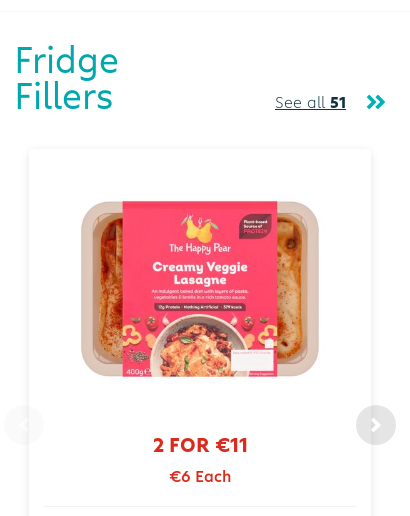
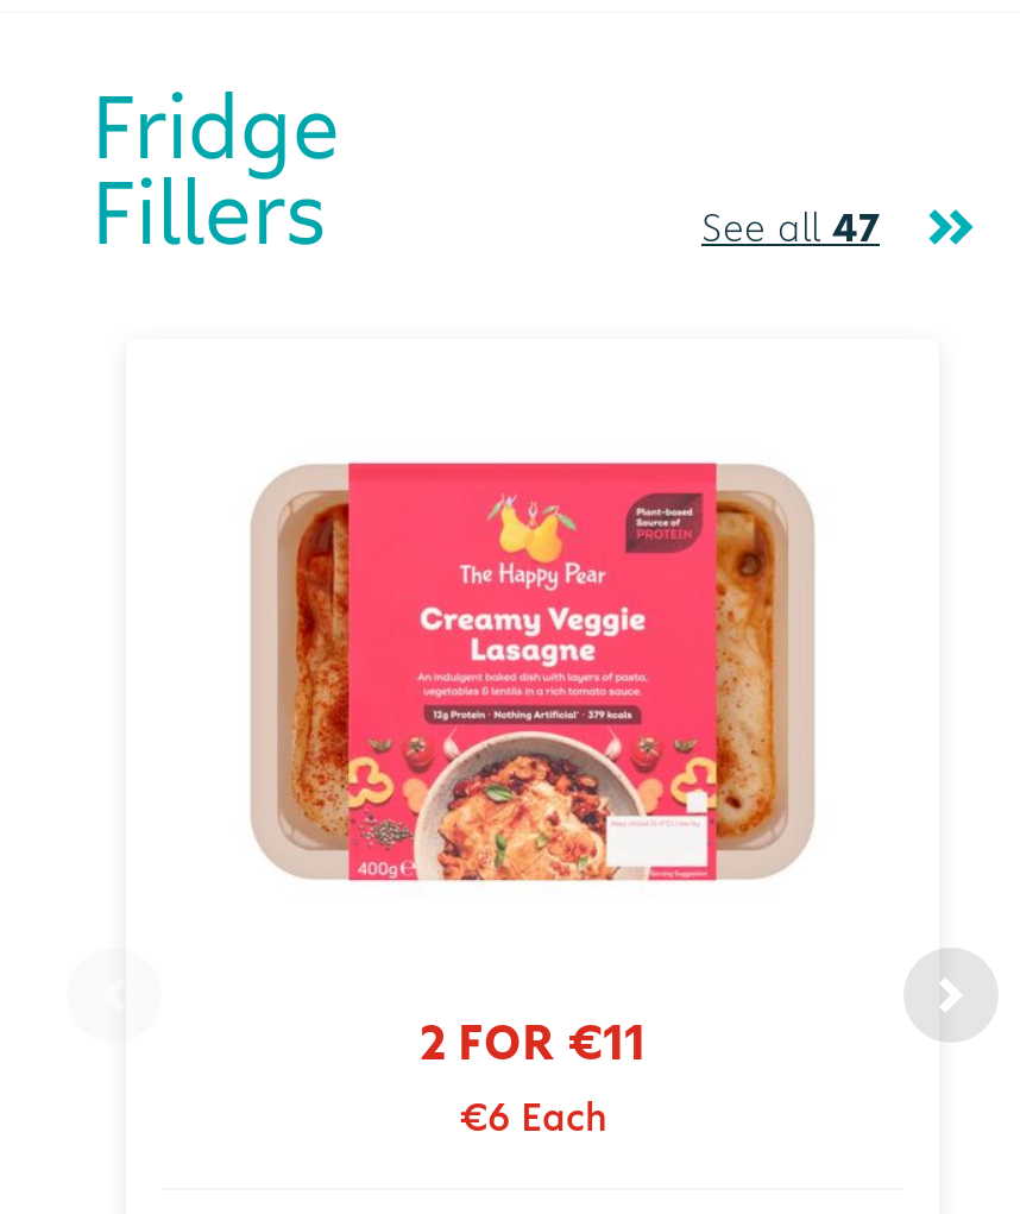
- See all 51
+ See all 47
